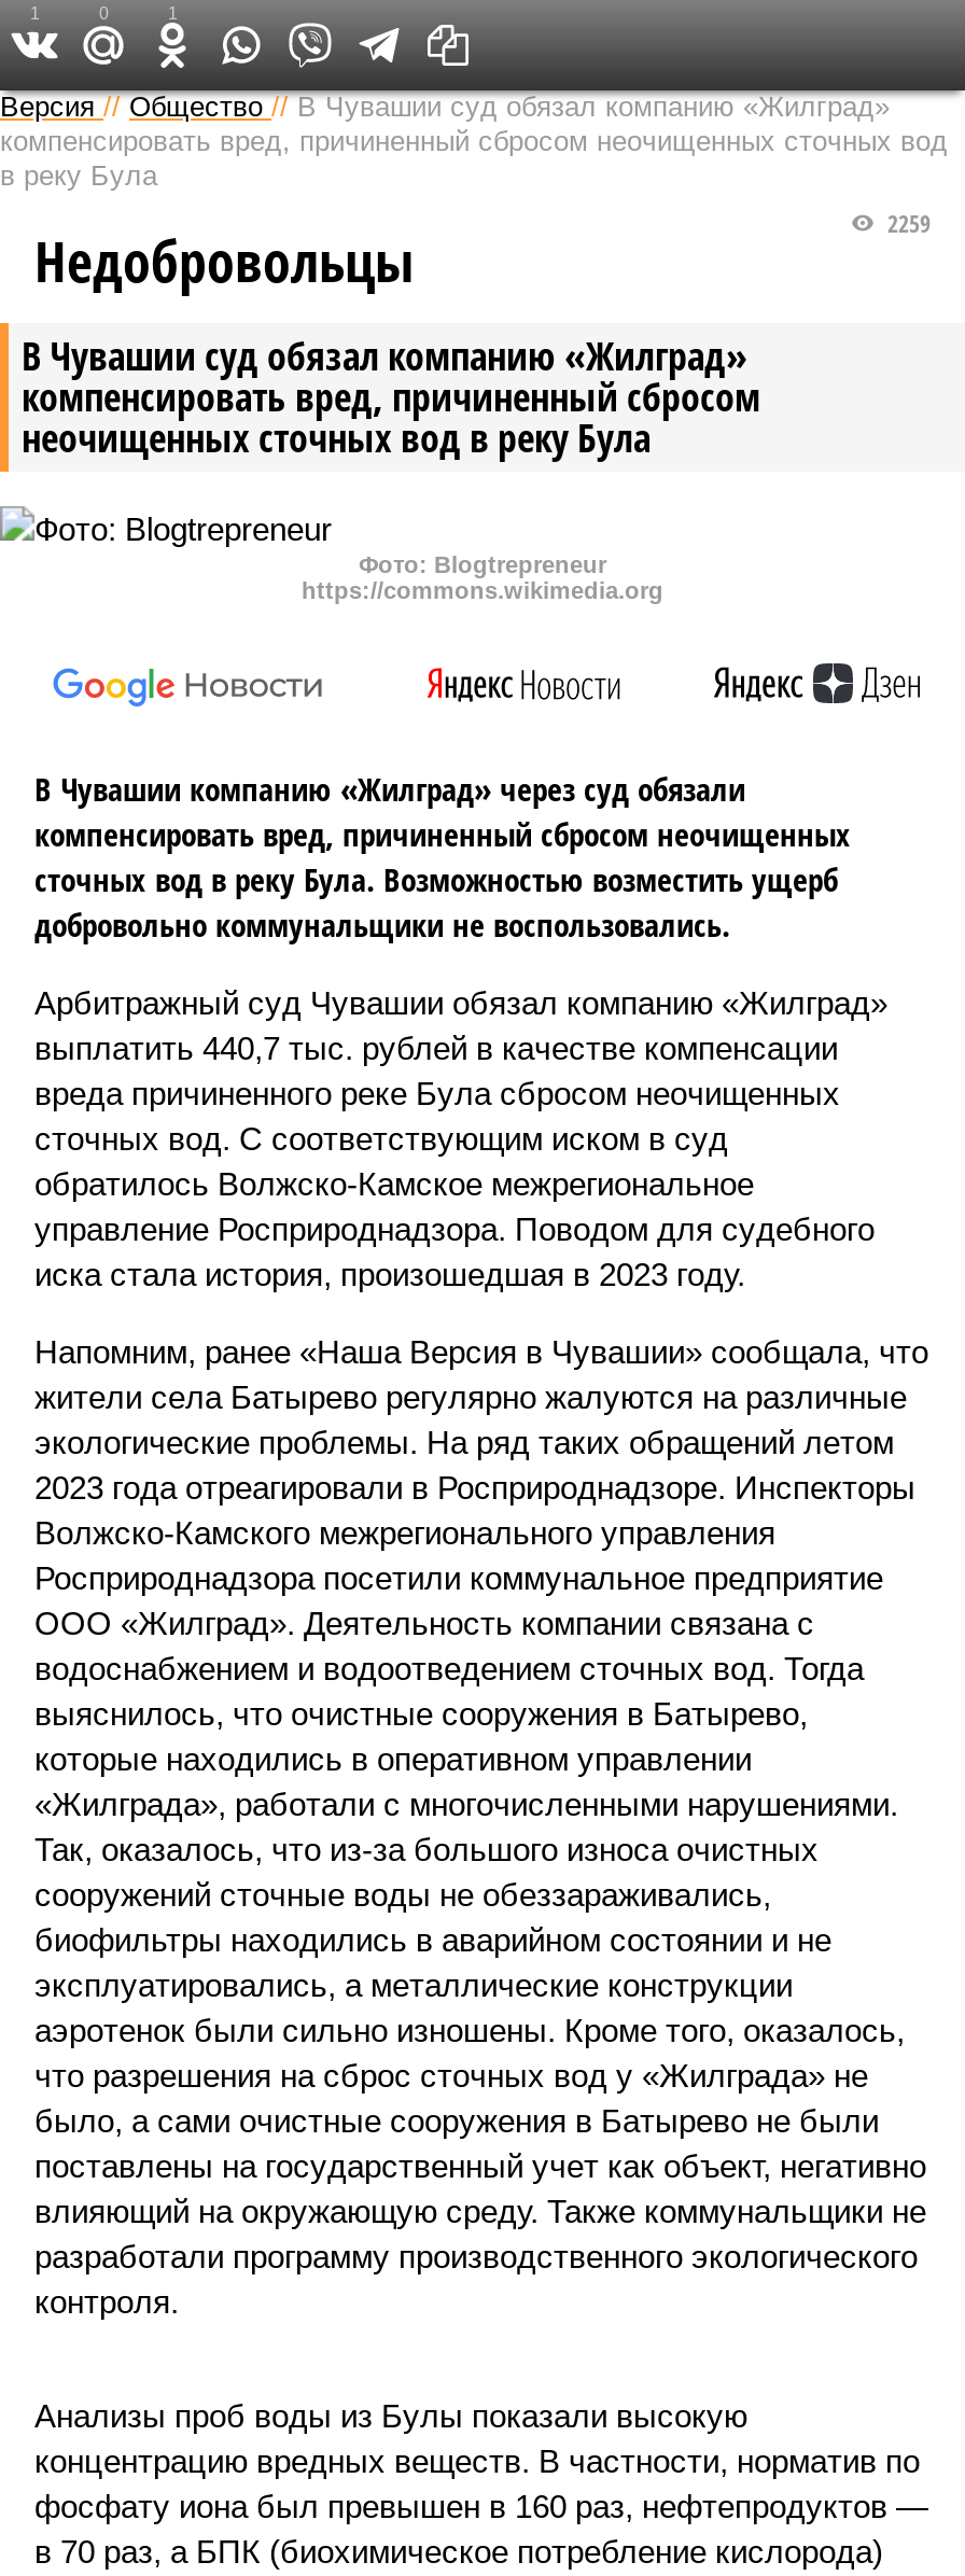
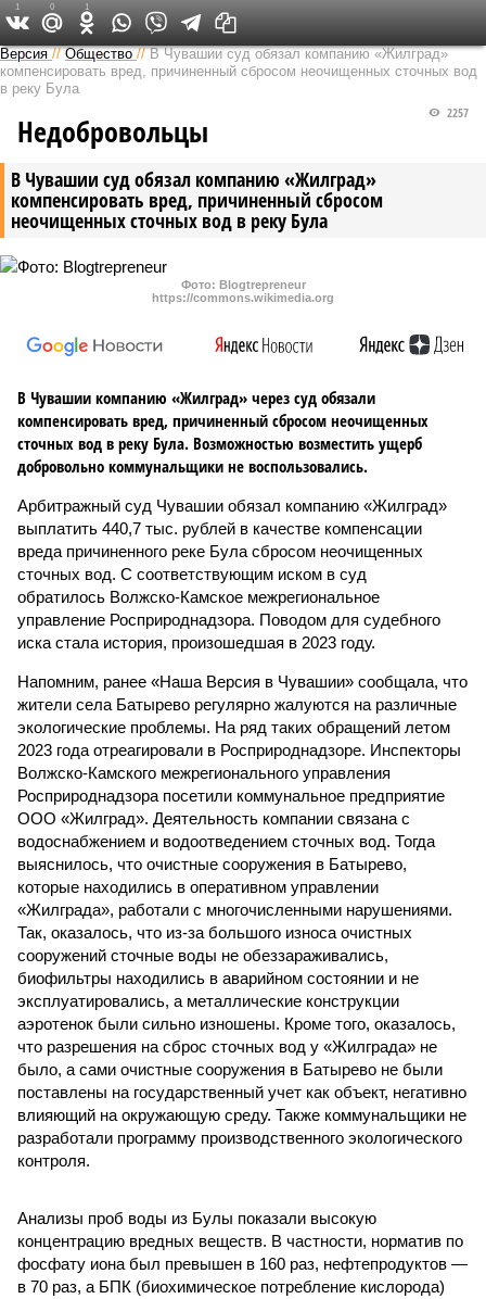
- 2259
+ 2257
